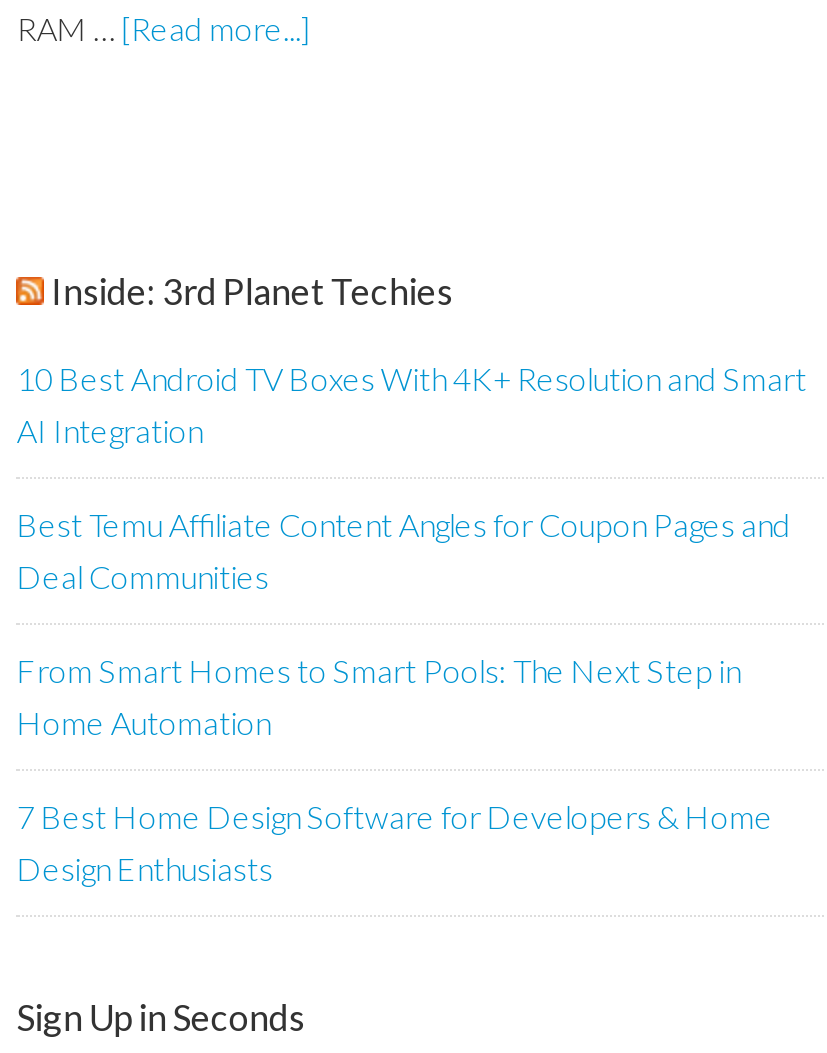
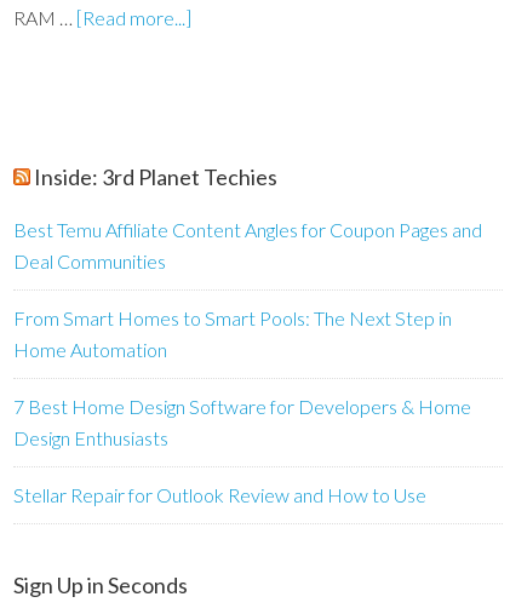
- 10 Best Android TV Boxes With 4K+ Resolution and Smart
- AI Integration

moved up: Best Temu Affiliate Content Angles for Coupon Pages and | Deal Communities | From Smart Homes to Smart Pools: The Next Step in | Home Automation | 7 Best Home Design Software for Developers & Home | Design Enthusiasts

+ Stellar Repair for Outlook Review and How to Use
